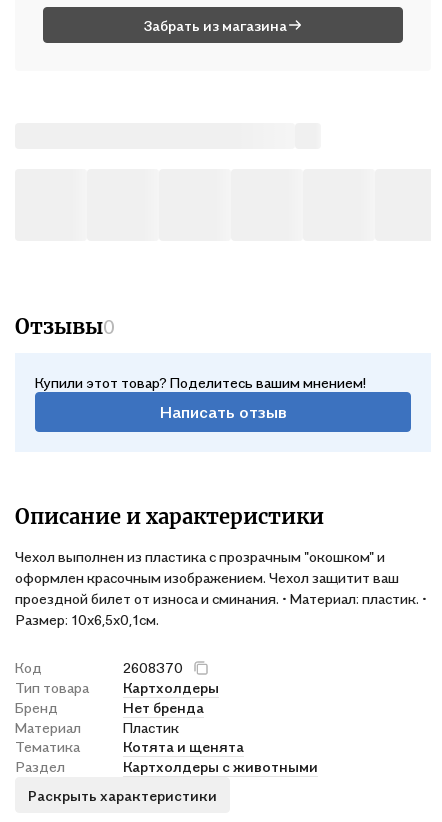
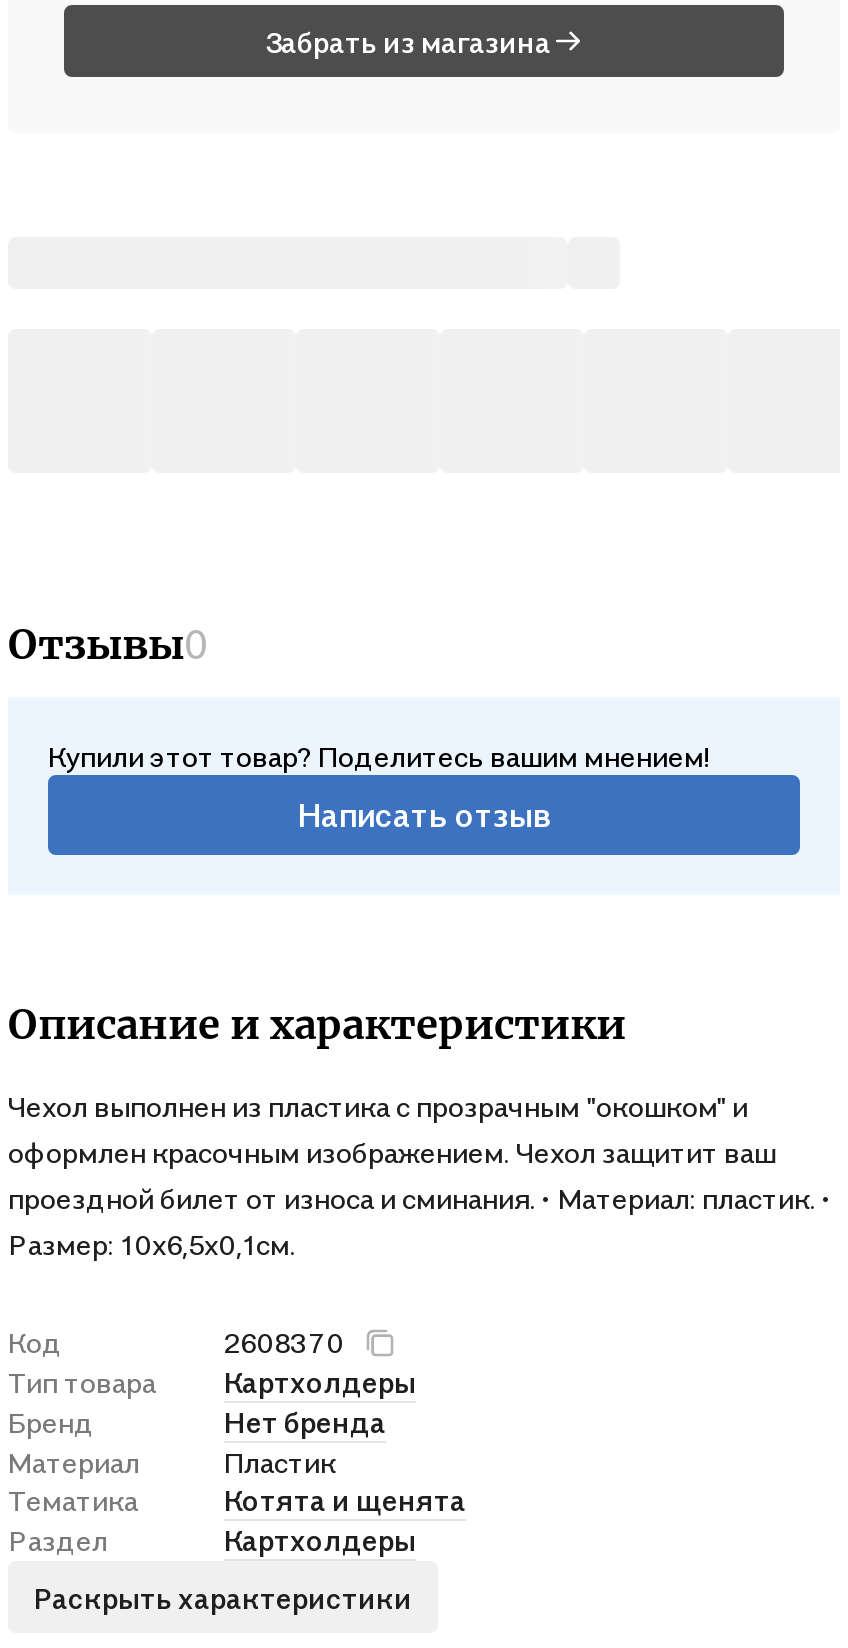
- Картхолдеры с животными
+ Картхолдеры
